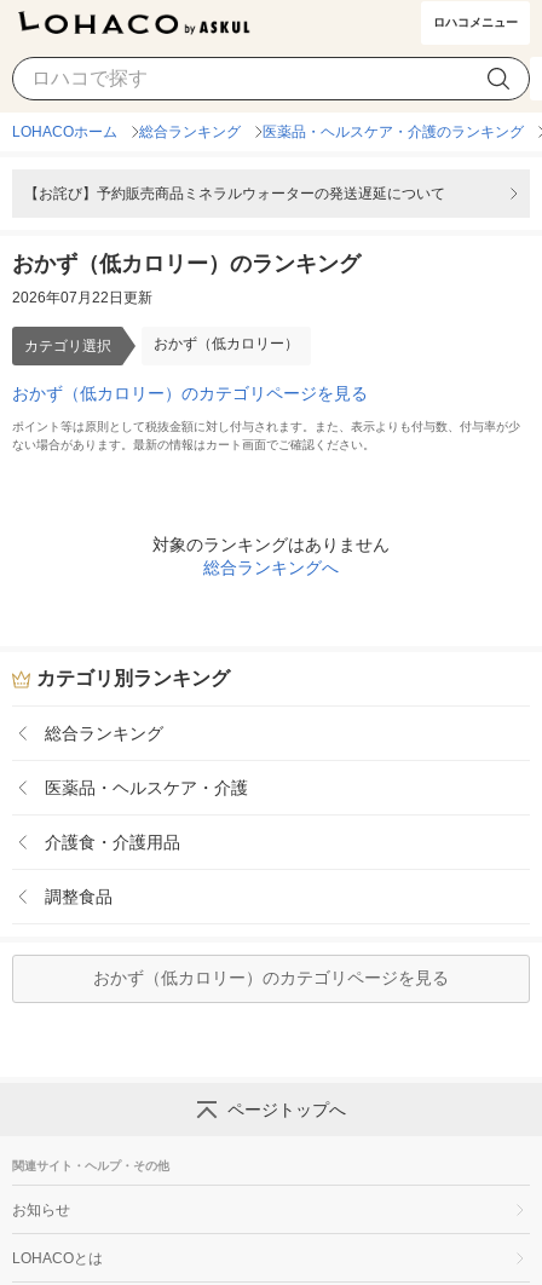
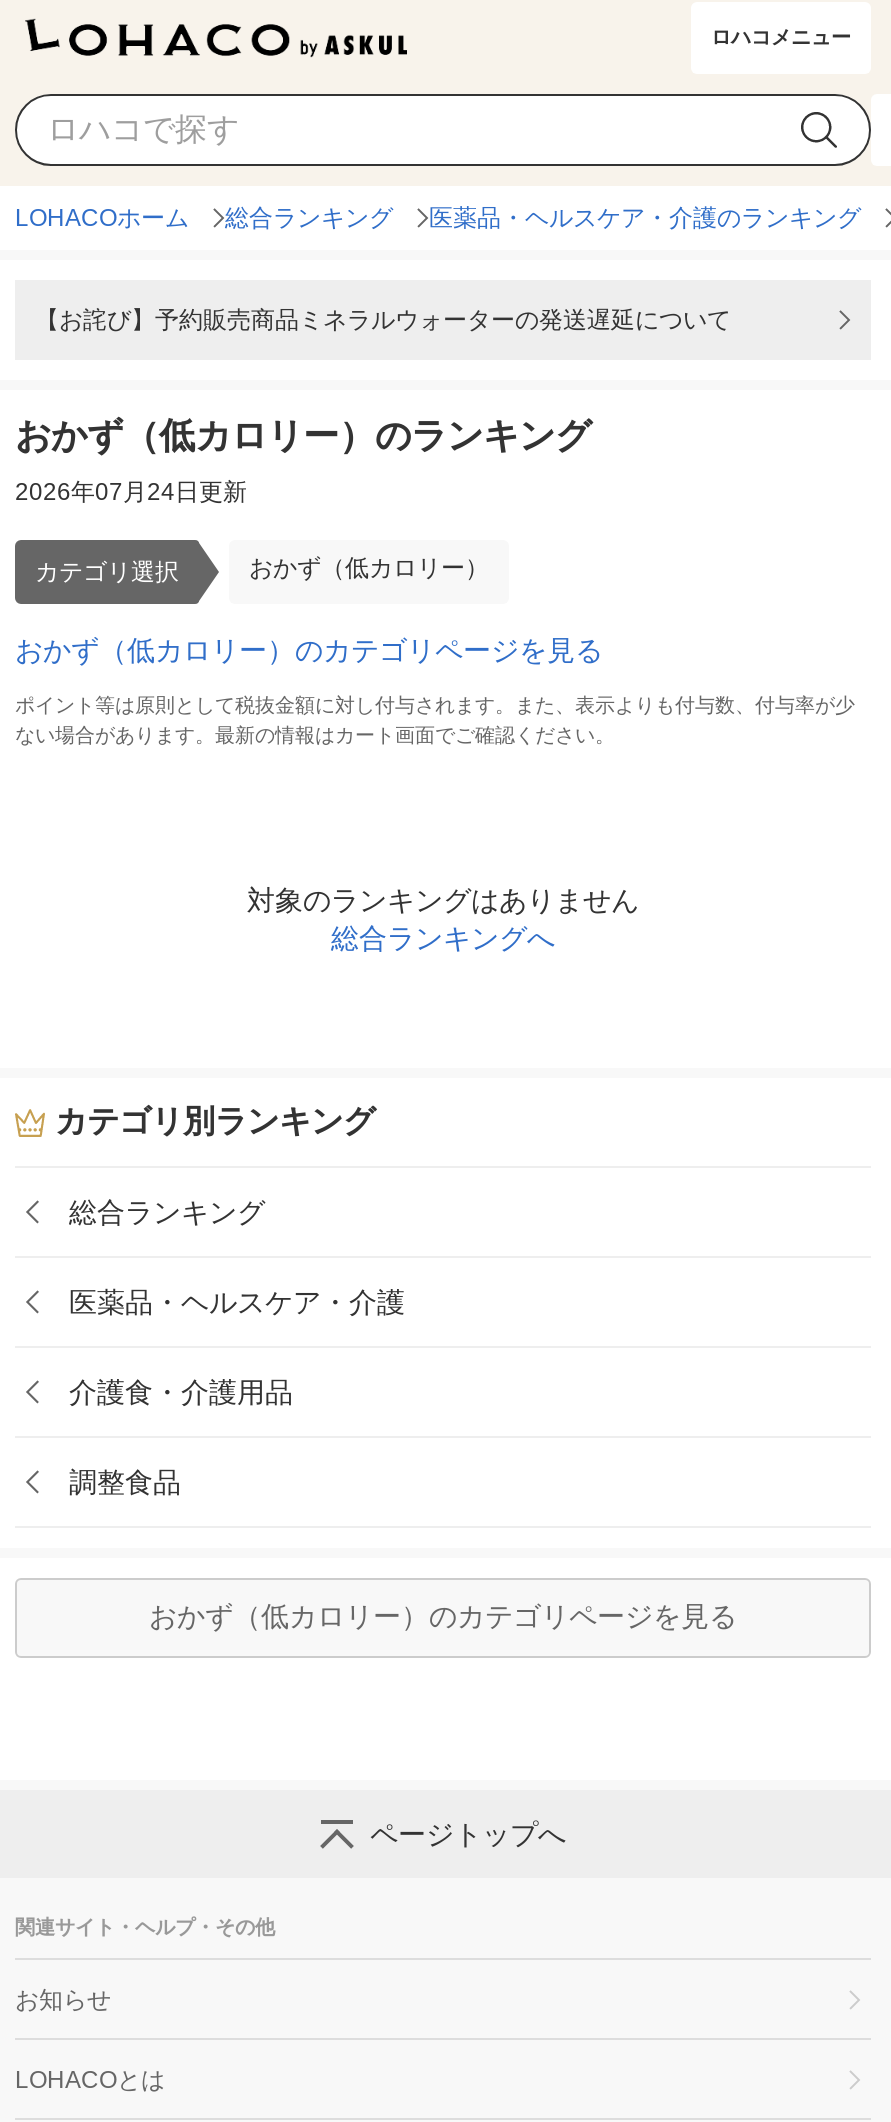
- 2026年07月22日更新
+ 2026年07月24日更新
